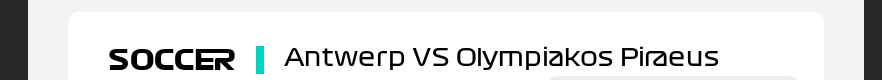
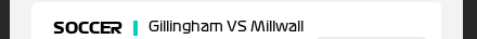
- Antwerp VS Olympiakos Piraeus
+ Gillingham VS Millwall
